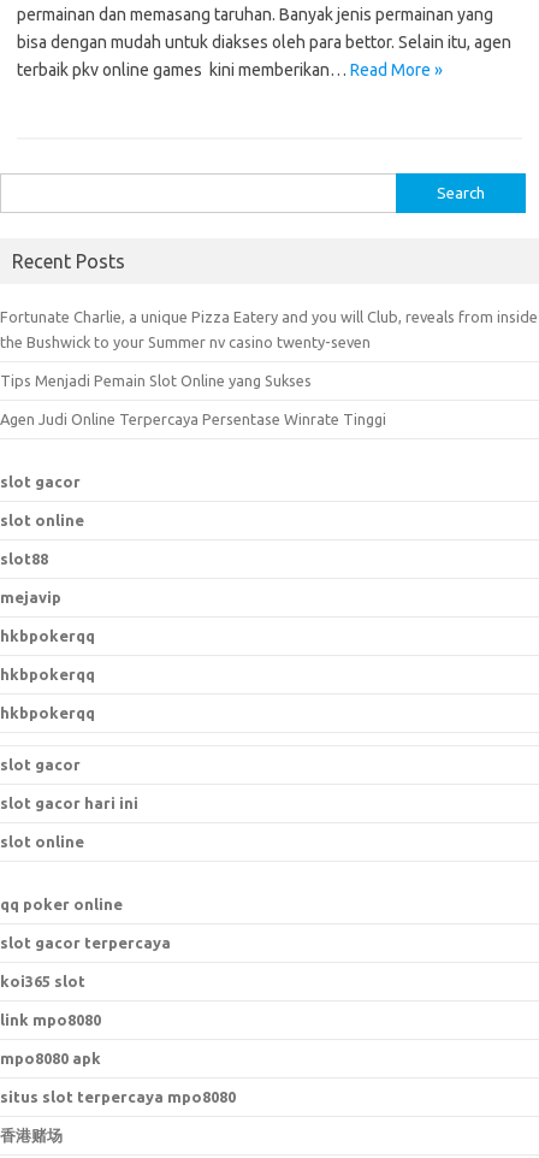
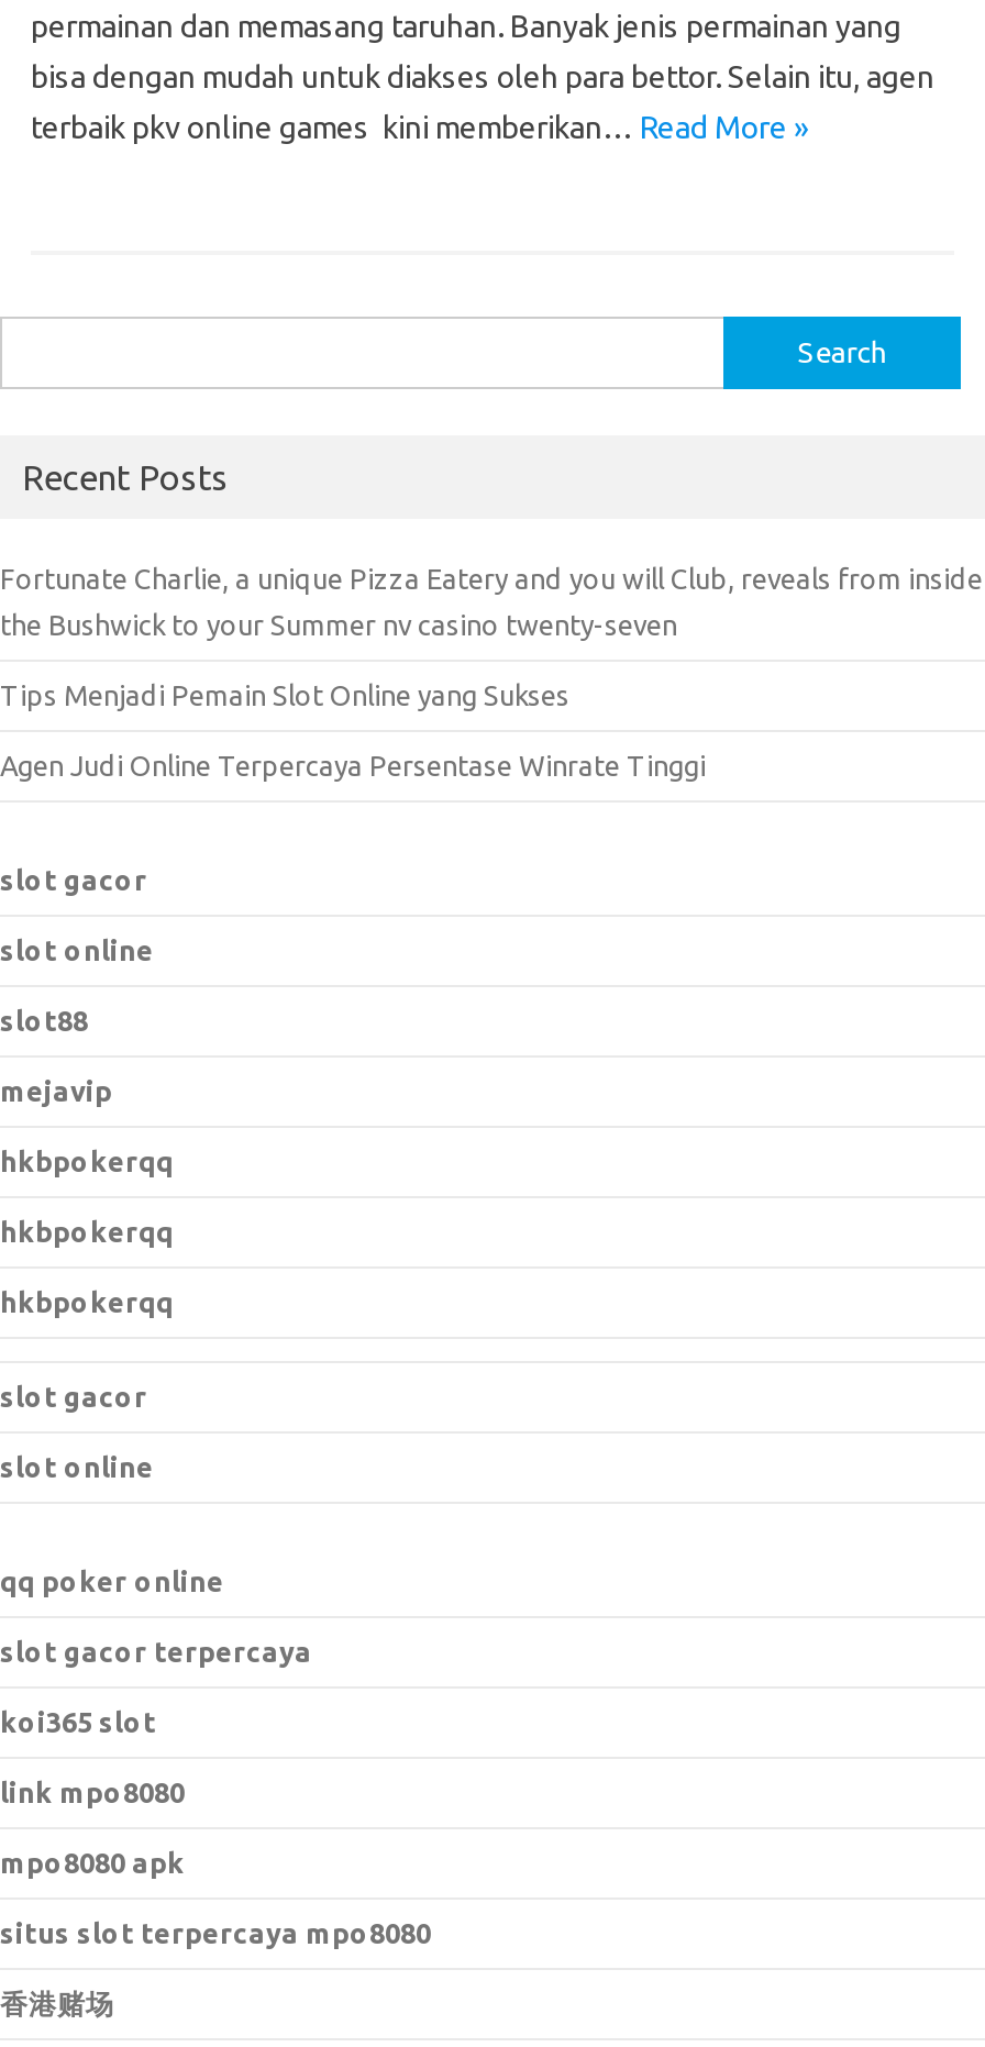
- slot gacor hari ini
